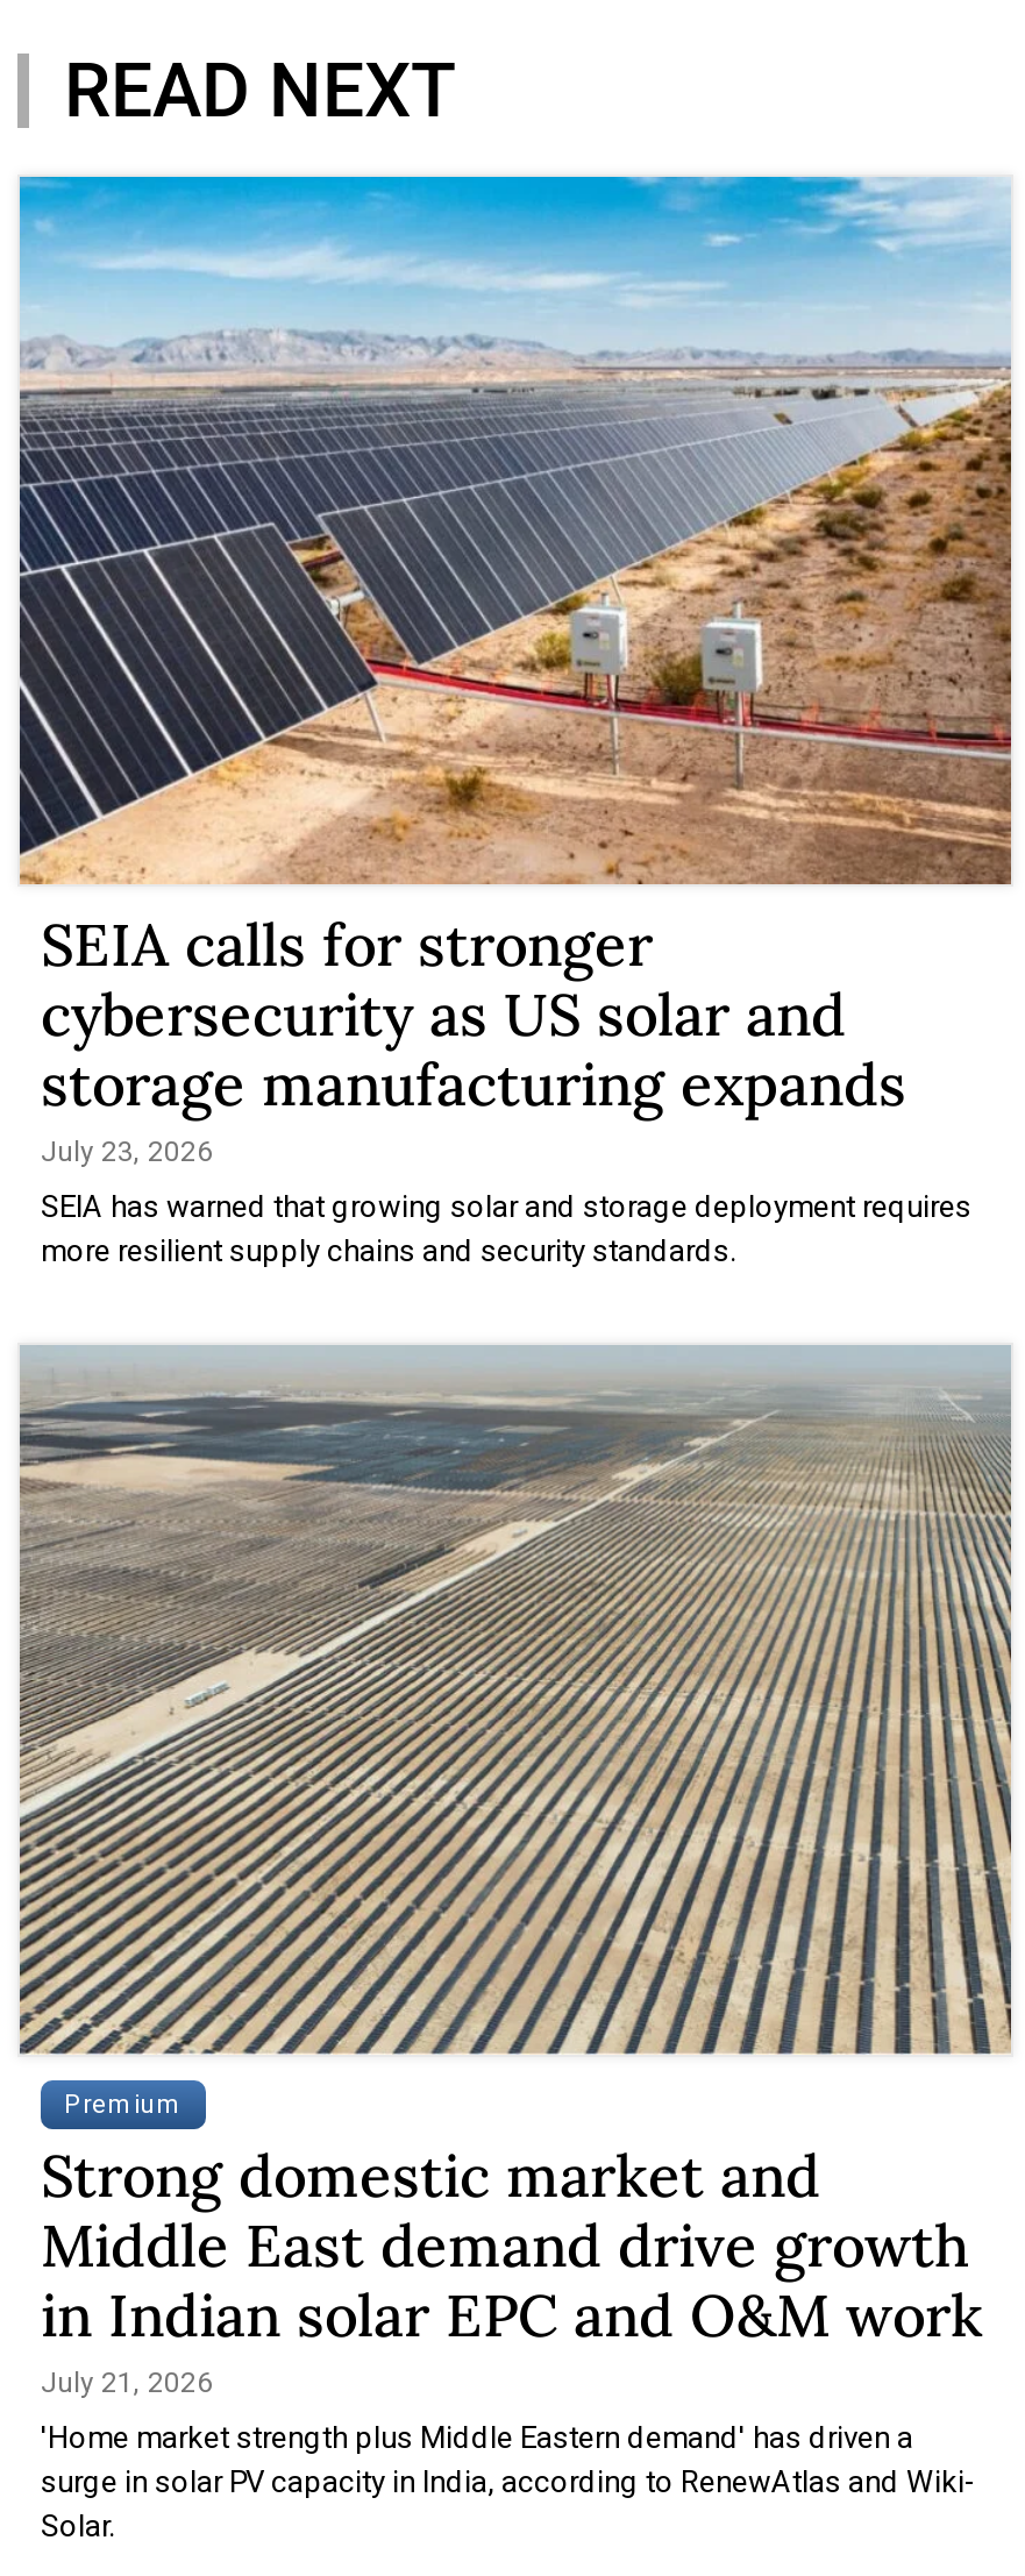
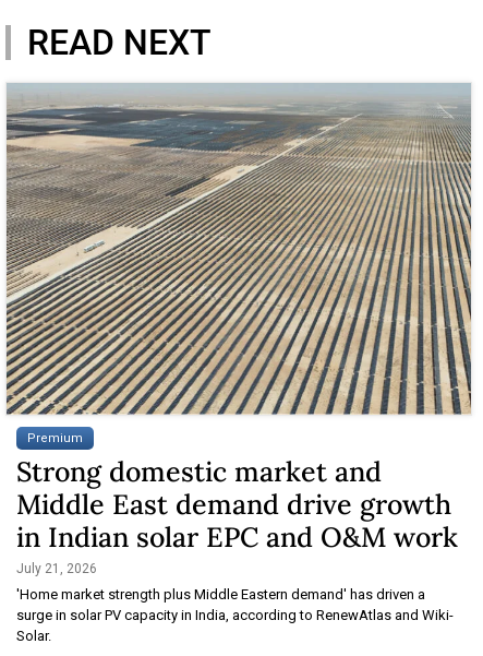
- [image]
- SEIA calls for stronger
- cybersecurity as US solar and
- storage manufacturing expands
- July 23, 2026
- SEIA has warned that growing solar and storage deployment requires
- more resilient supply chains and security standards.
